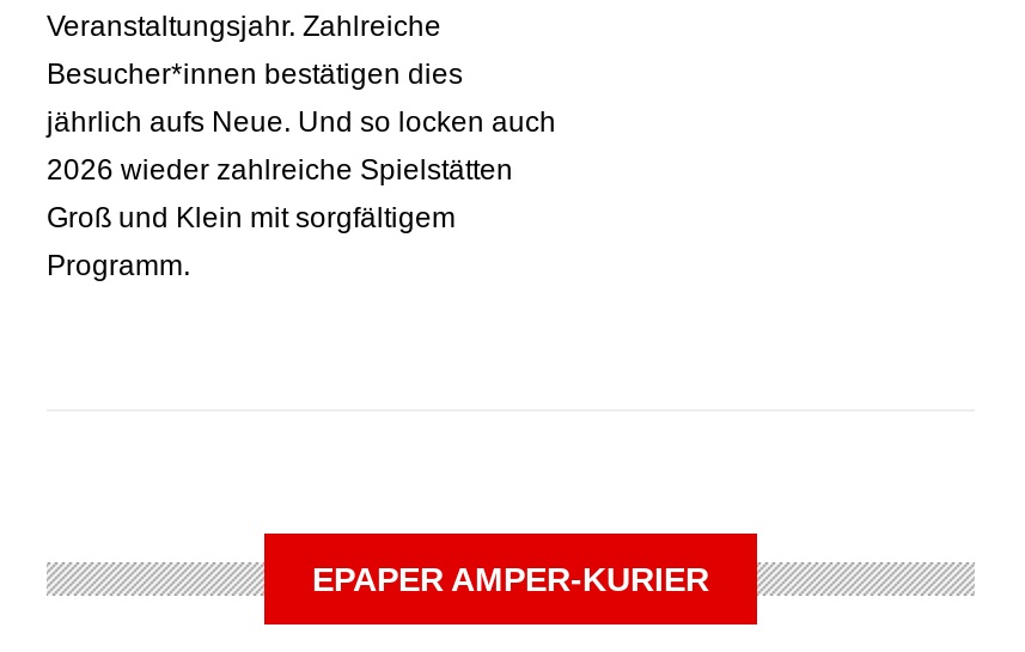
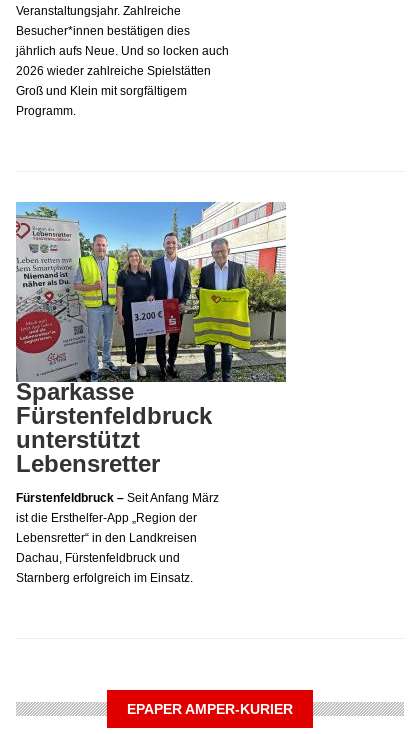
+ [image]
+ Sparkasse
+ Fürstenfeldbruck
+ unterstützt
+ Lebensretter
+ Fürstenfeldbruck – Seit Anfang März
+ ist die Ersthelfer-App „Region der
+ Lebensretter“ in den Landkreisen
+ Dachau, Fürstenfeldbruck und
+ Starnberg erfolgreich im Einsatz.
